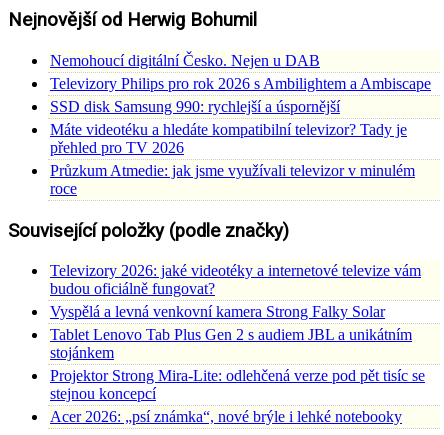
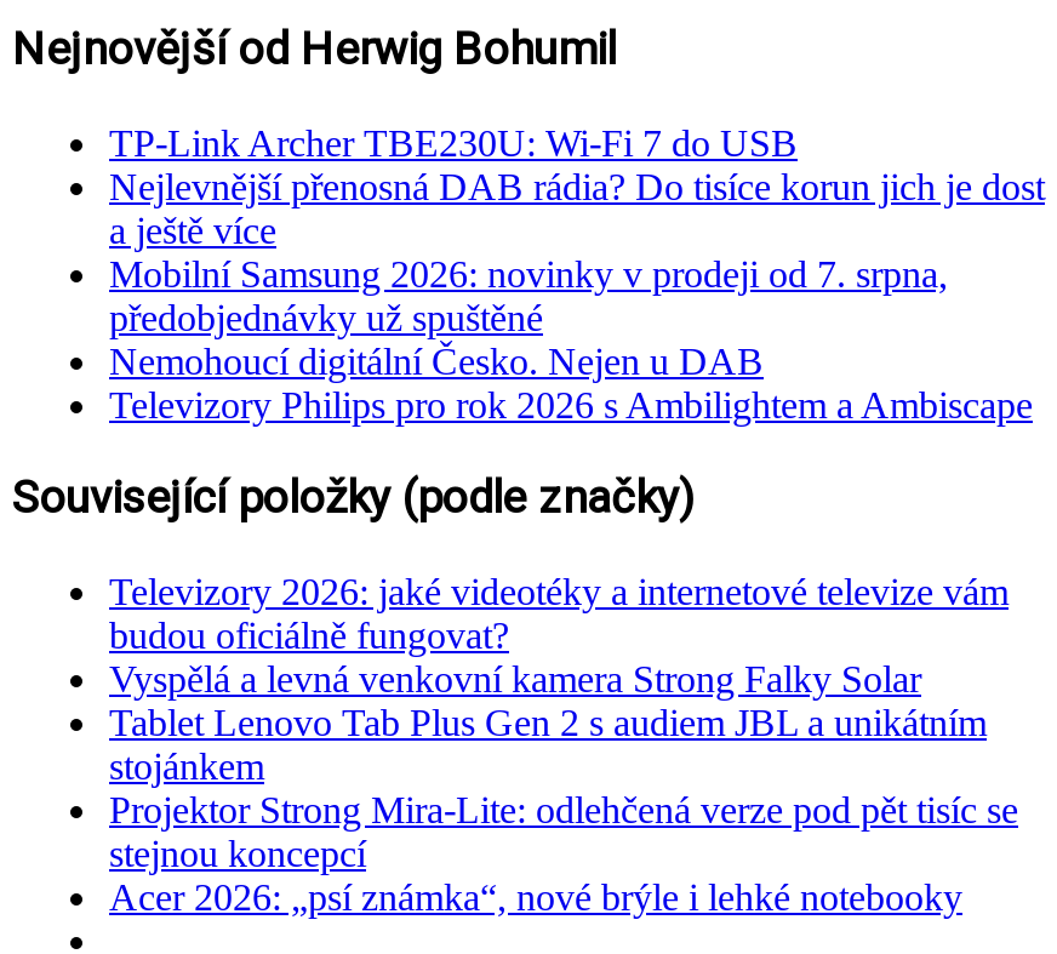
+ TP-Link Archer TBE230U: Wi-Fi 7 do USB
+ Nejlevnější přenosná DAB rádia? Do tisíce korun jich je dost
+ a ještě více
+ Mobilní Samsung 2026: novinky v prodeji od 7. srpna,
+ předobjednávky už spuštěné

moved down: Nemohoucí digitální Česko. Nejen u DAB

moved down: Televizory Philips pro rok 2026 s Ambilightem a Ambiscape

- SSD disk Samsung 990: rychlejší a úspornější
- Máte videotéku a hledáte kompatibilní televizor? Tady je
- přehled pro TV 2026
- Průzkum Atmedie: jak jsme využívali televizor v minulém
- roce
